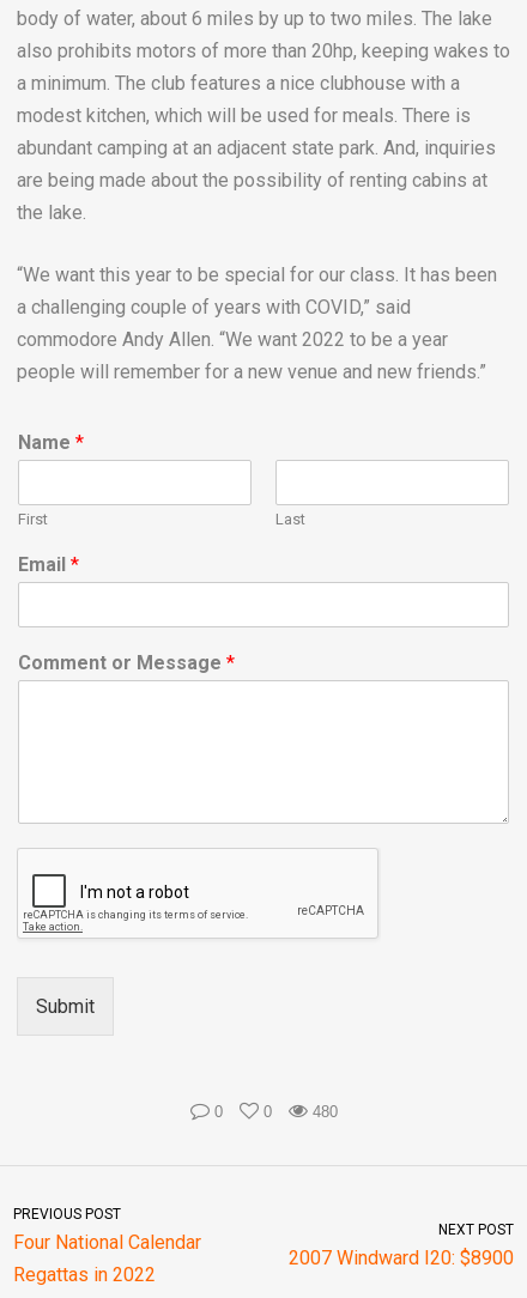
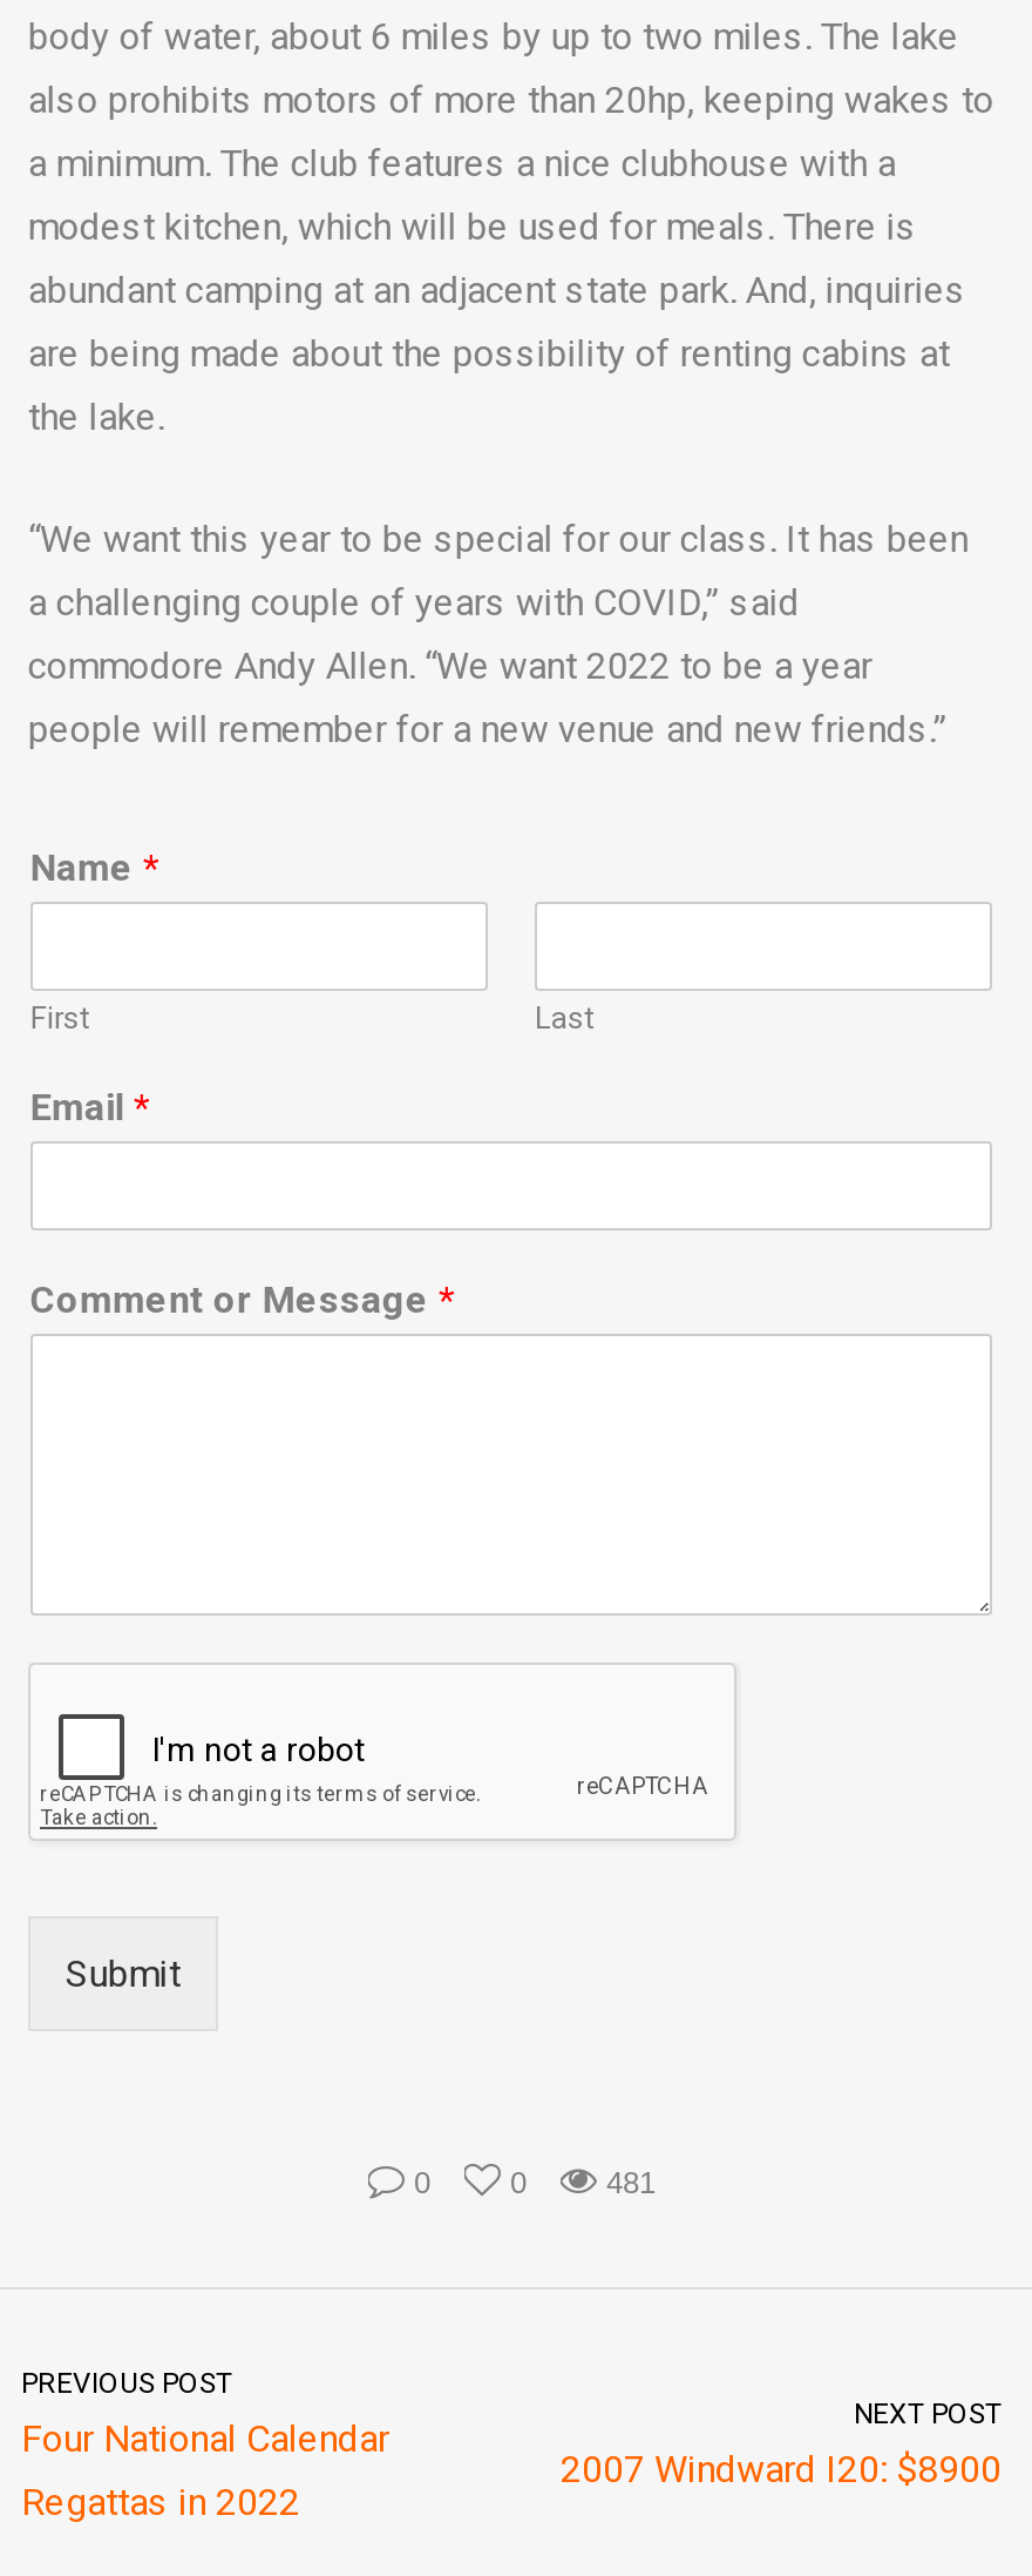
- 480
+ 481
